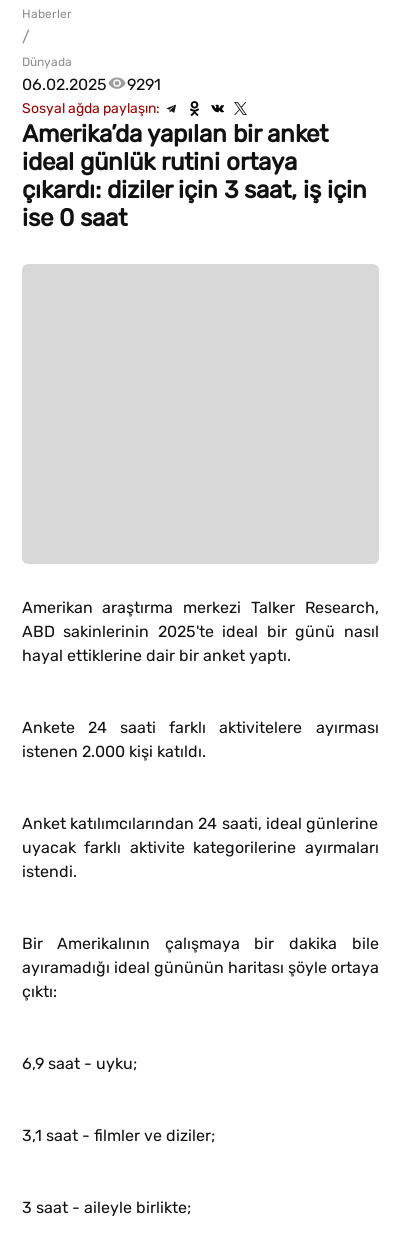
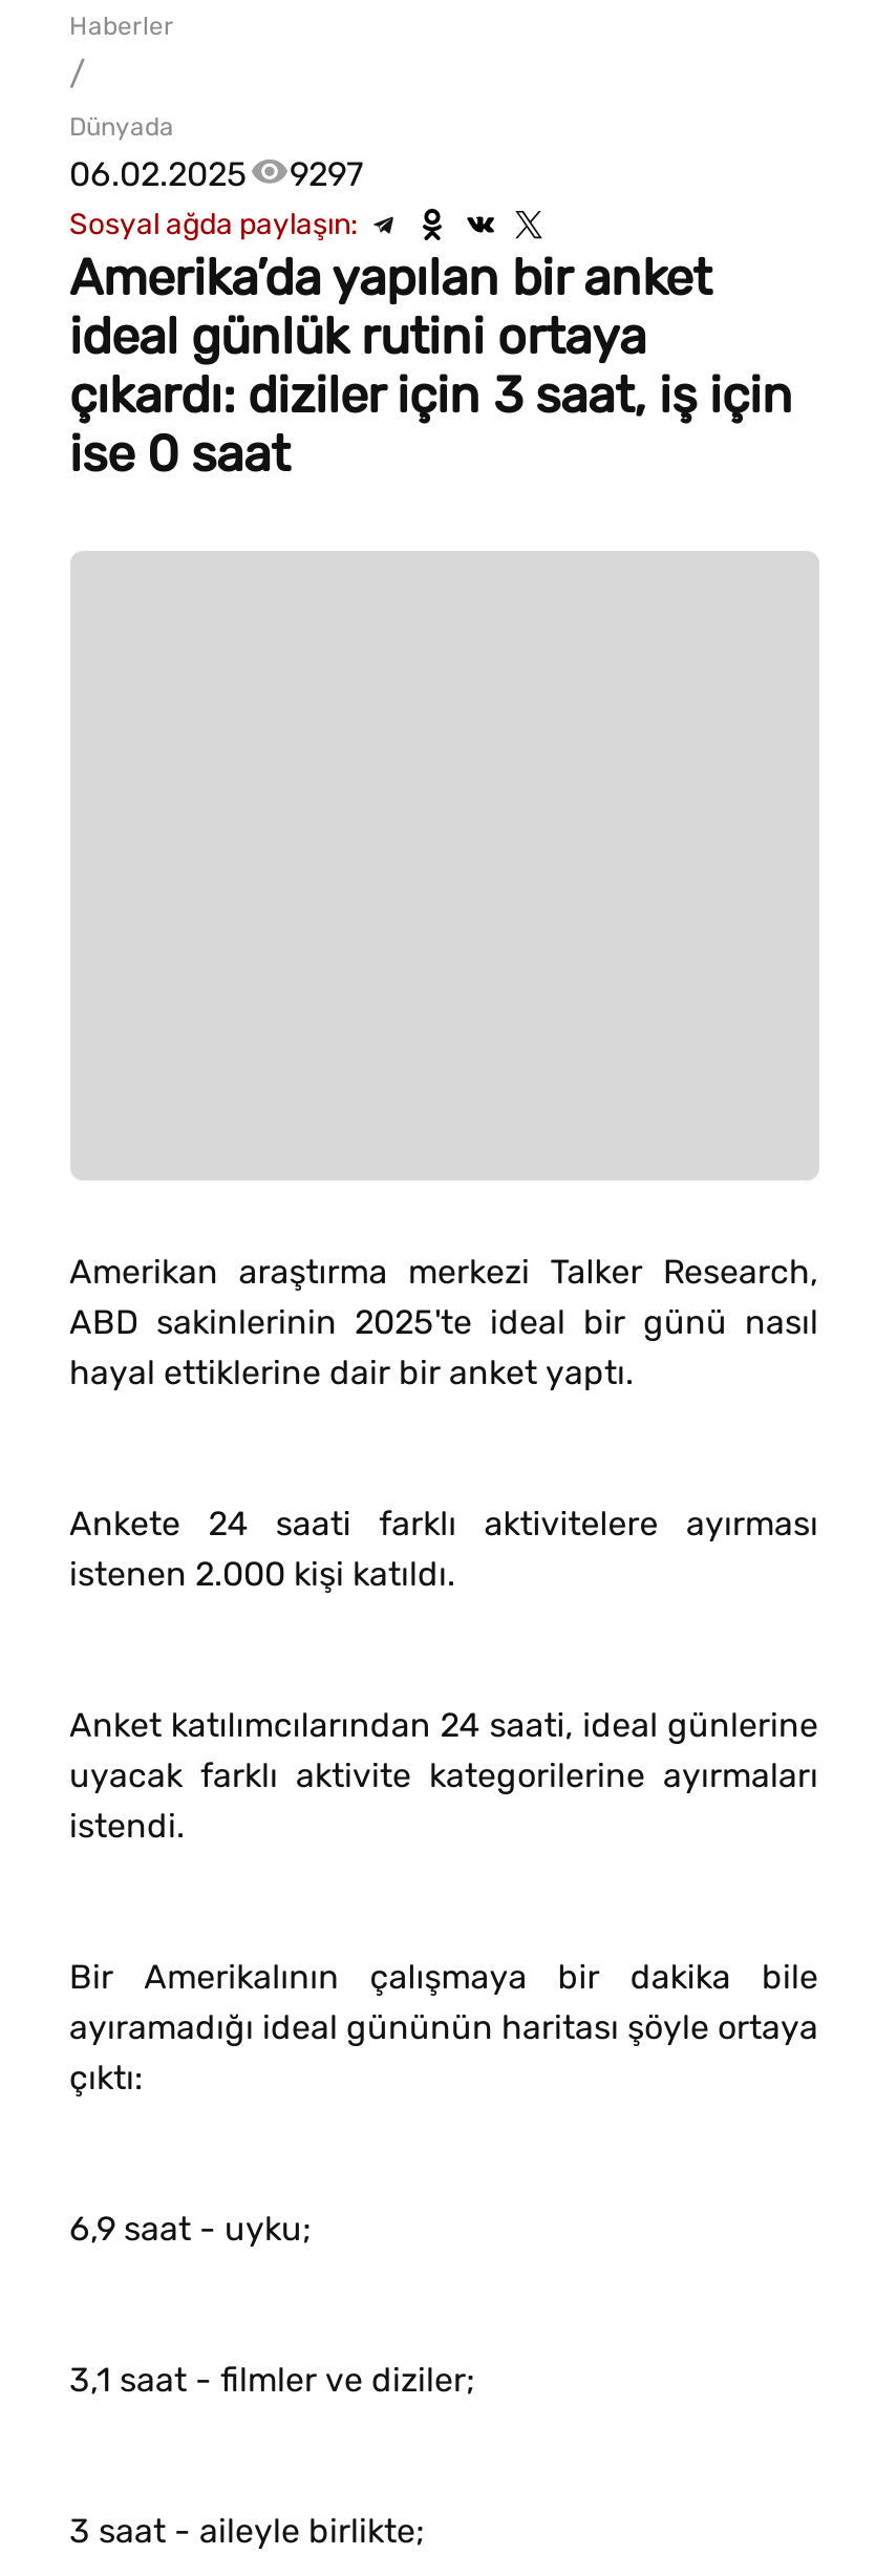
- 06.02.2025 9291
+ 06.02.2025 9297
